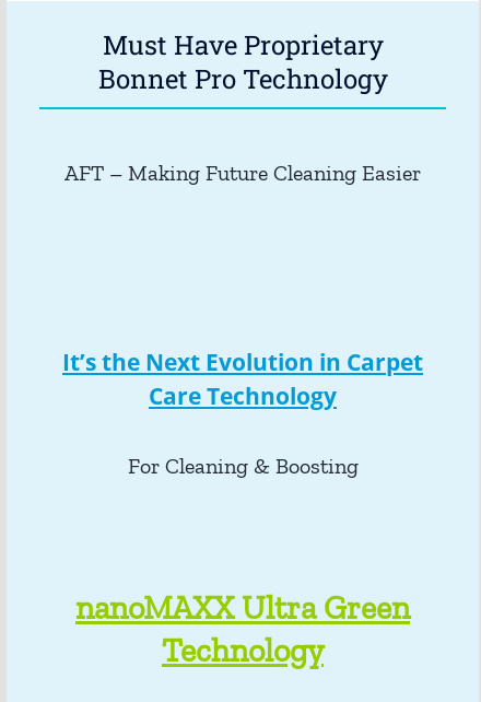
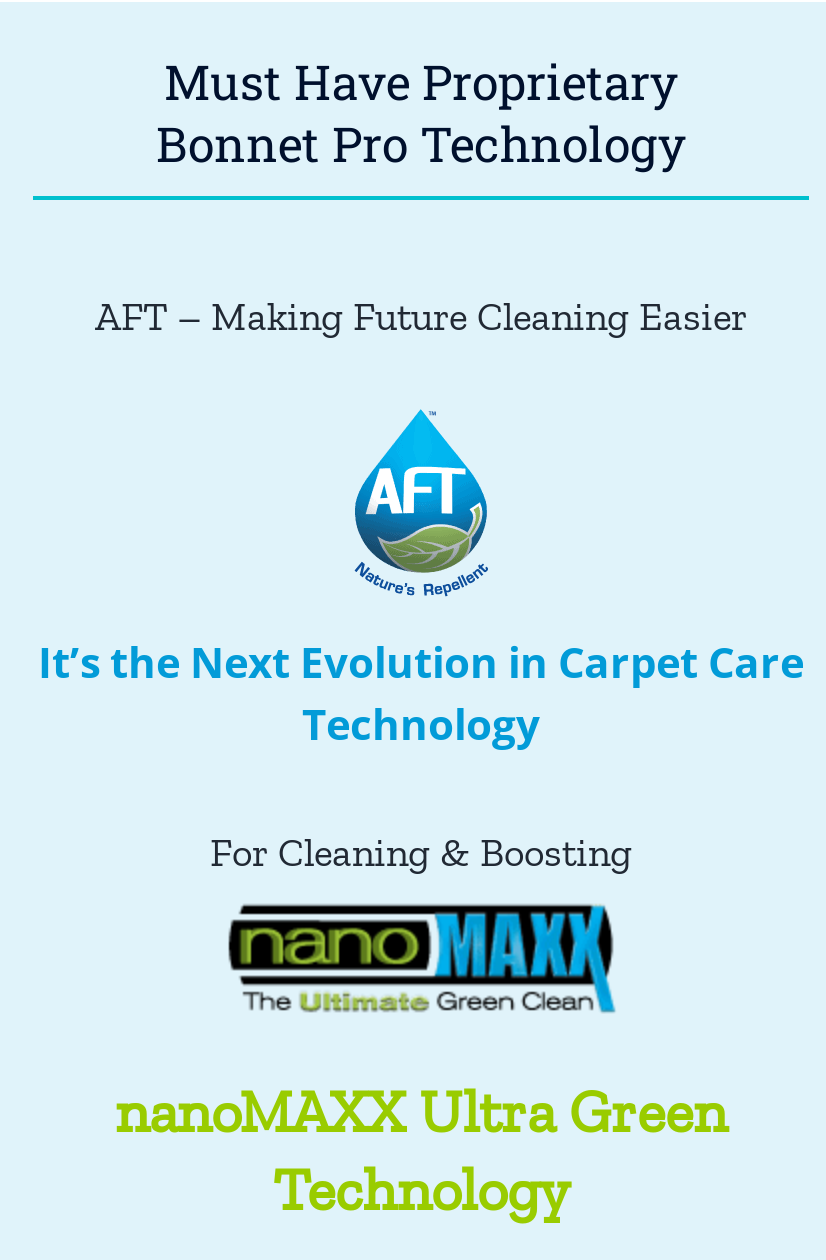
+ [image]

+ [image]
